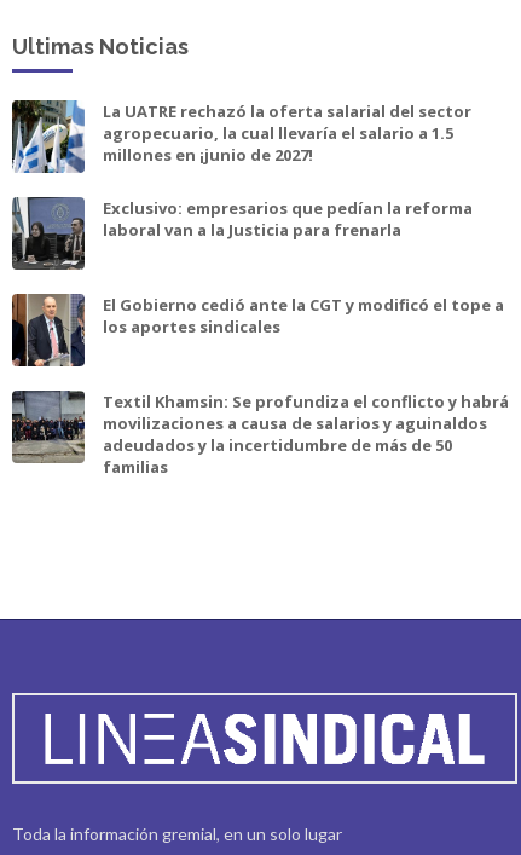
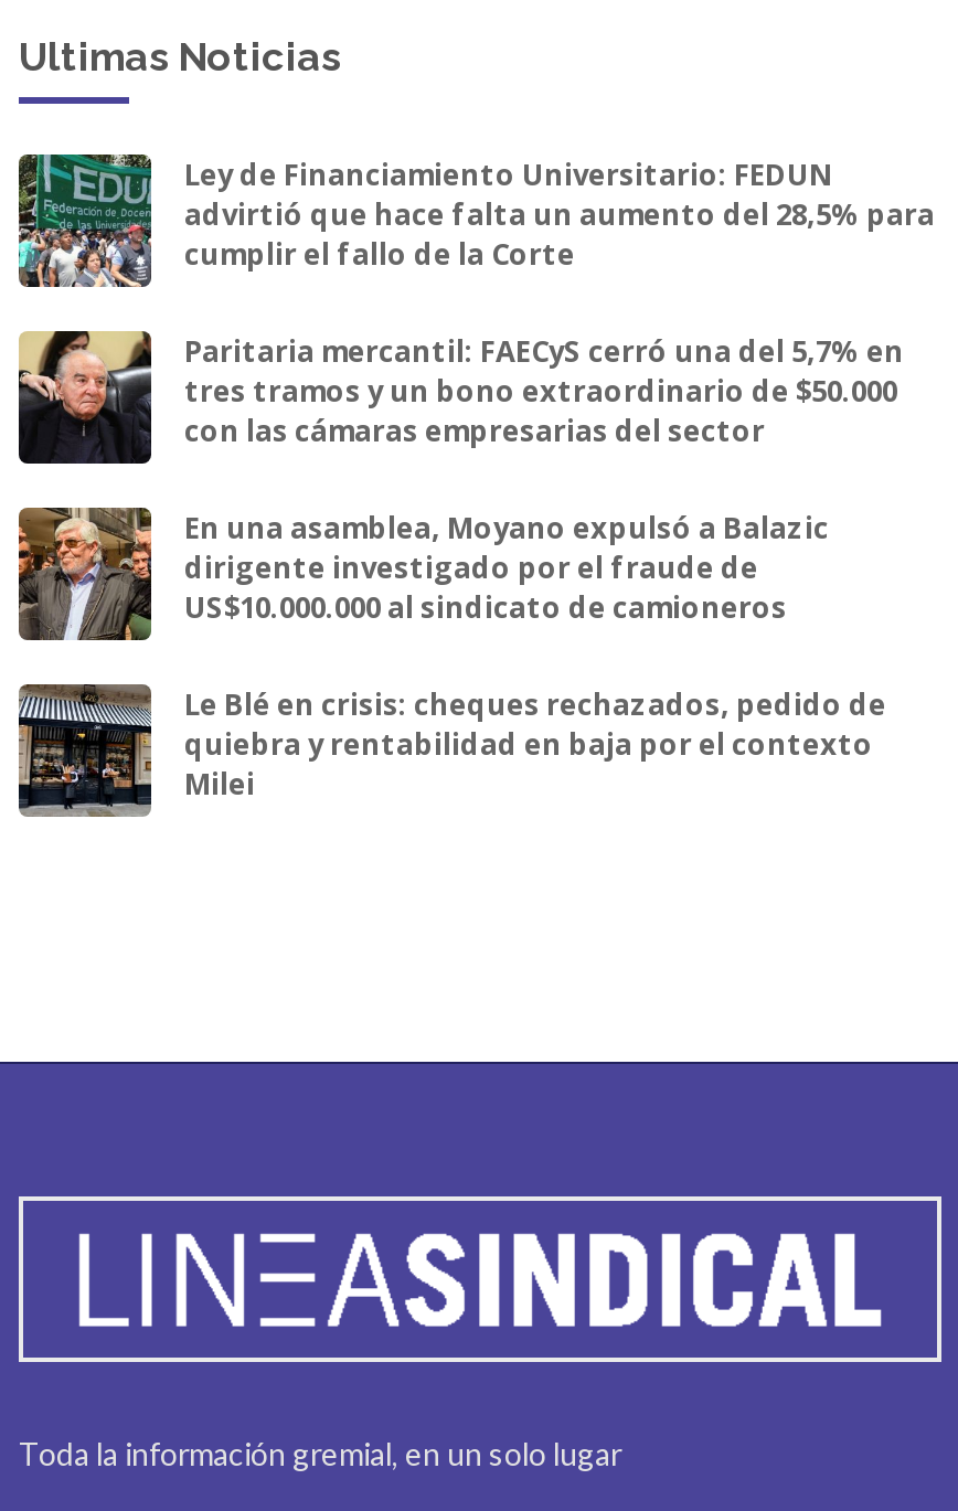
- [image]
- La UATRE rechazó la oferta salarial del sector
- agropecuario, la cual llevaría el salario a 1.5
- millones en ¡junio de 2027!
+ [image]
+ Ley de Financiamiento Universitario: FEDUN
+ advirtió que hace falta un aumento del 28,5% para
+ cumplir el fallo de la Corte

- [image]
- Exclusivo: empresarios que pedían la reforma
- laboral van a la Justicia para frenarla
+ [image]
+ Paritaria mercantil: FAECyS cerró una del 5,7% en
+ tres tramos y un bono extraordinario de $50.000
+ con las cámaras empresarias del sector

- [image]
- El Gobierno cedió ante la CGT y modificó el tope a
- los aportes sindicales
+ [image]
+ En una asamblea, Moyano expulsó a Balazic
+ dirigente investigado por el fraude de
+ US$10.000.000 al sindicato de camioneros

- [image]
- Textil Khamsin: Se profundiza el conflicto y habrá
- movilizaciones a causa de salarios y aguinaldos
- adeudados y la incertidumbre de más de 50
- familias
+ [image]
+ Le Blé en crisis: cheques rechazados, pedido de
+ quiebra y rentabilidad en baja por el contexto
+ Milei
